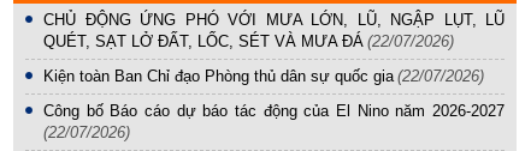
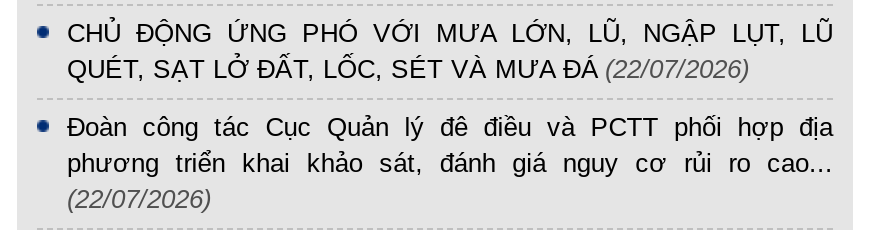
- Kiện toàn Ban Chỉ đạo Phòng thủ dân sự quốc gia (22/07/2026)
- Công bố Báo cáo dự báo tác động của El Nino năm 2026-2027
+ Đoàn công tác Cục Quản lý đê điều và PCTT phối hợp địa
+ phương triển khai khảo sát, đánh giá nguy cơ rủi ro cao...
